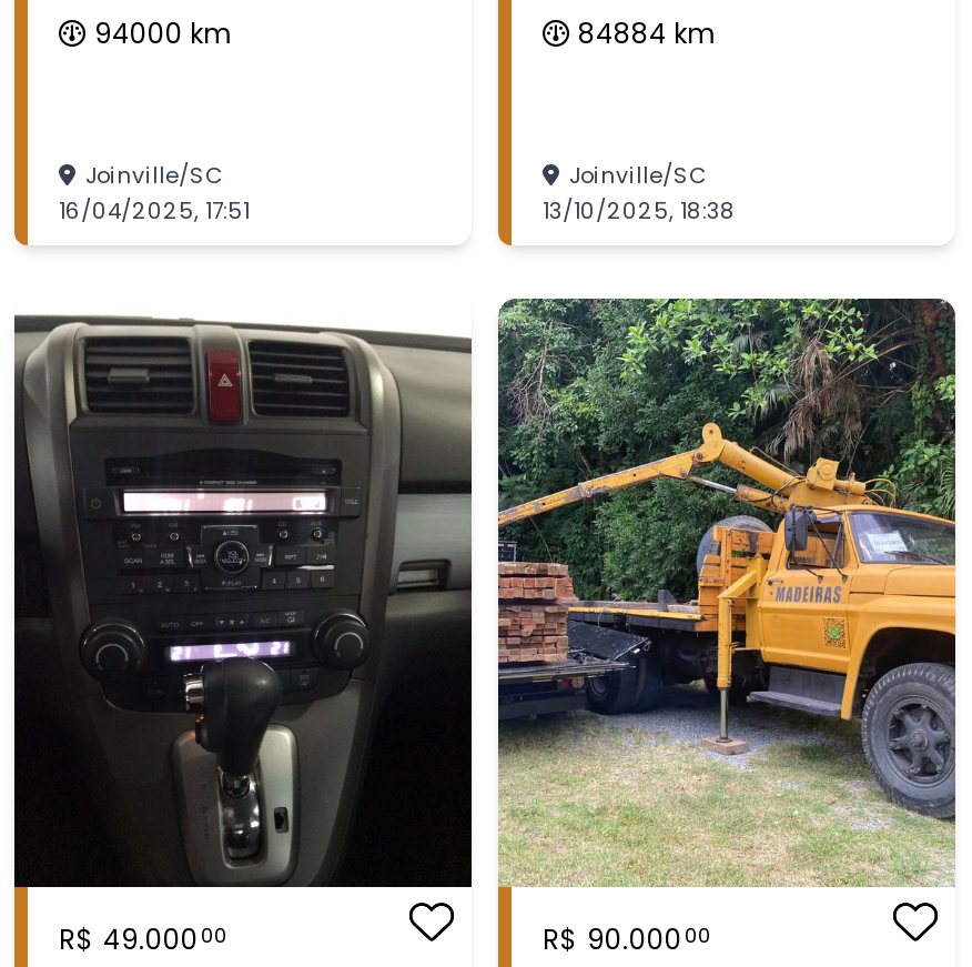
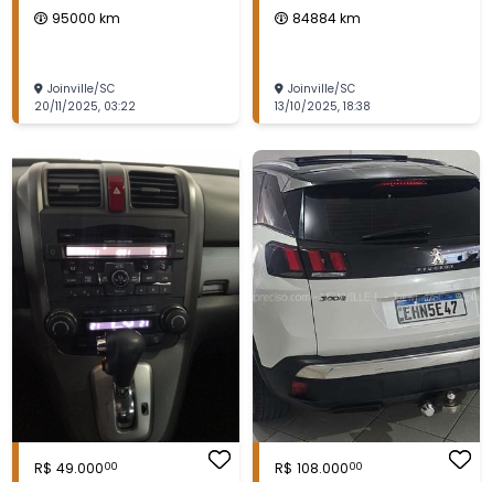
- 94000 km
+ 95000 km

- 16/04/2025, 17:51
+ 20/11/2025, 03:22

- [image]
- R$ 90.000 00
+ [image]
+ R$ 108.000 00
